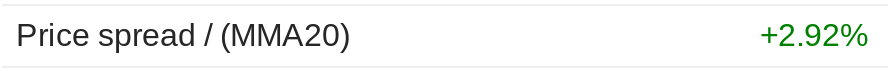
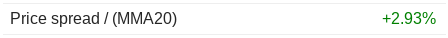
- +2.92%
+ +2.93%
